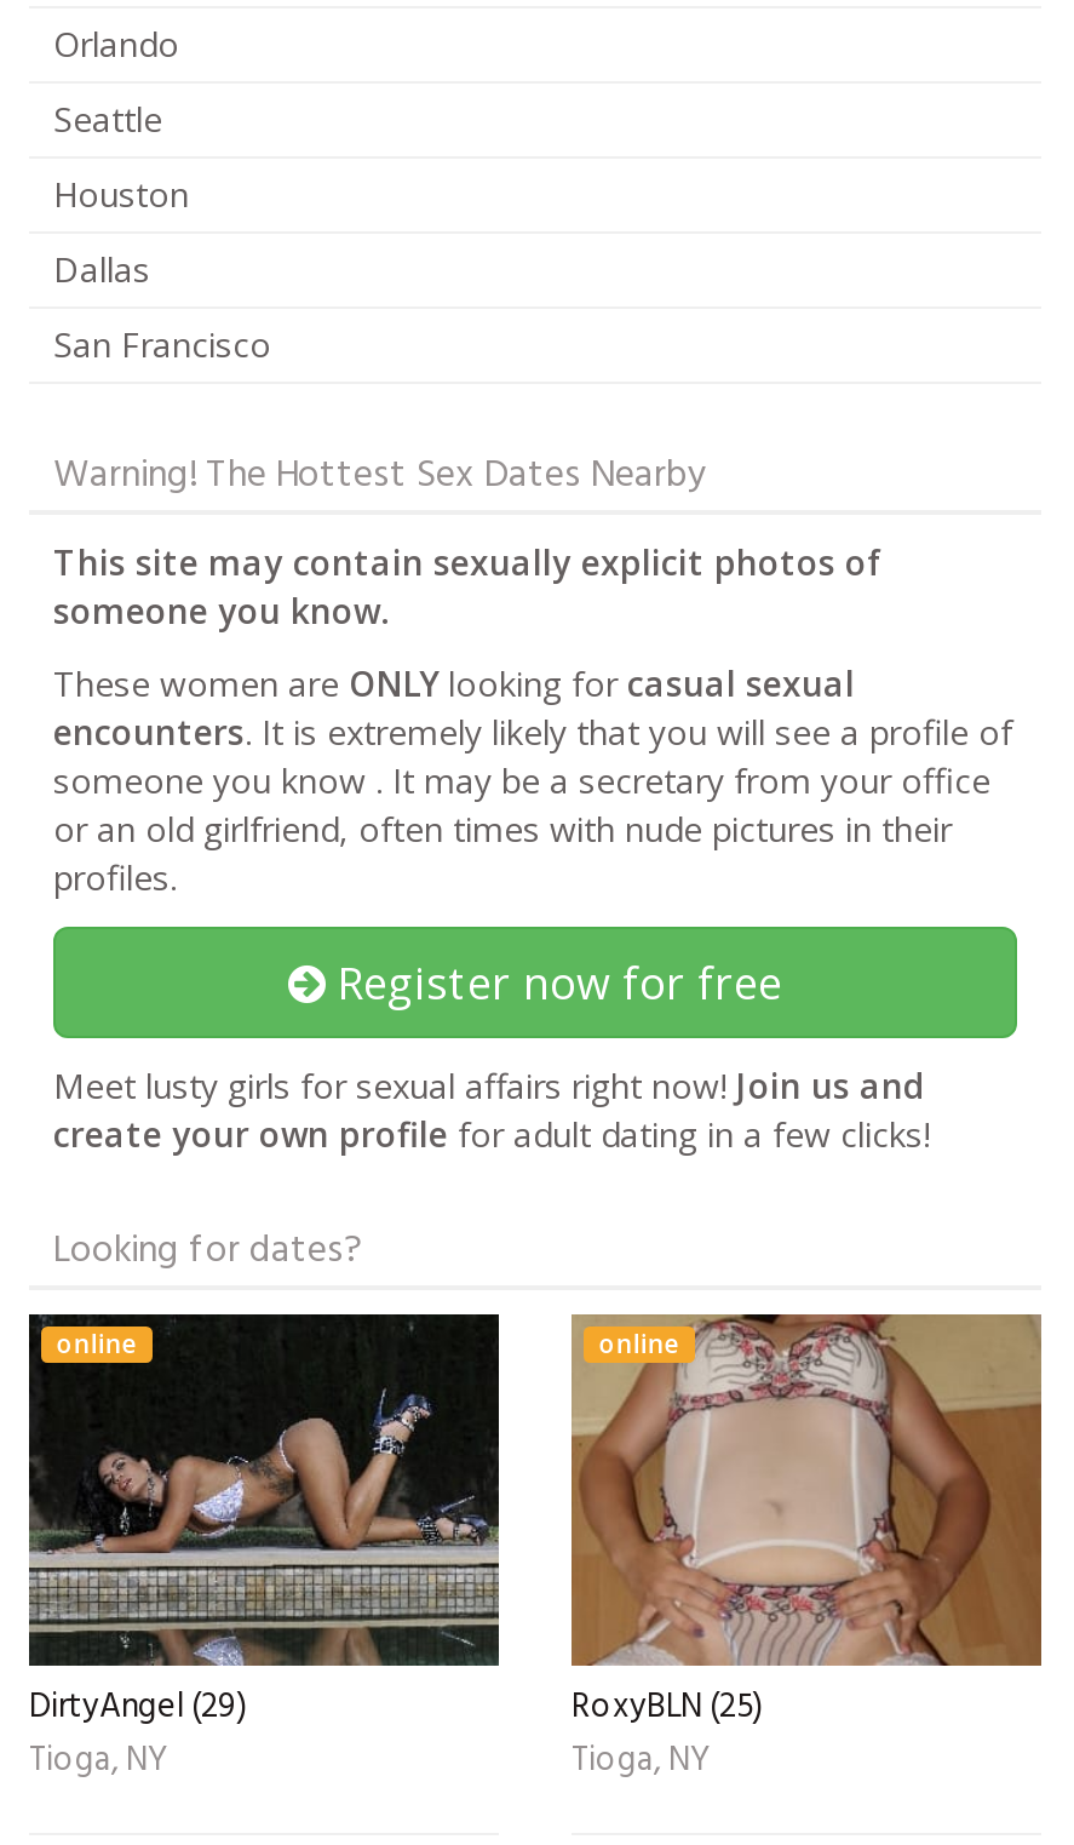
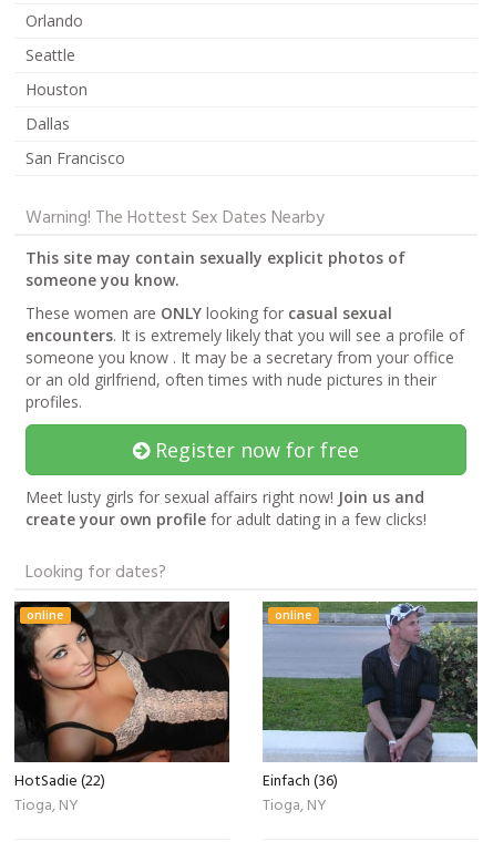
- [image]
- DirtyAngel (29)
+ [image]
+ HotSadie (22)

- [image]
- RoxyBLN (25)
+ [image]
+ Einfach (36)
